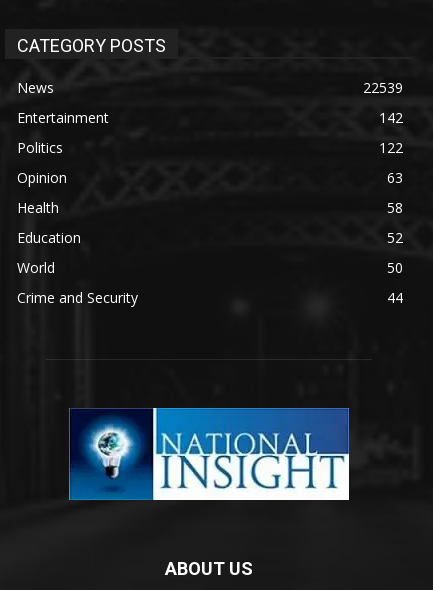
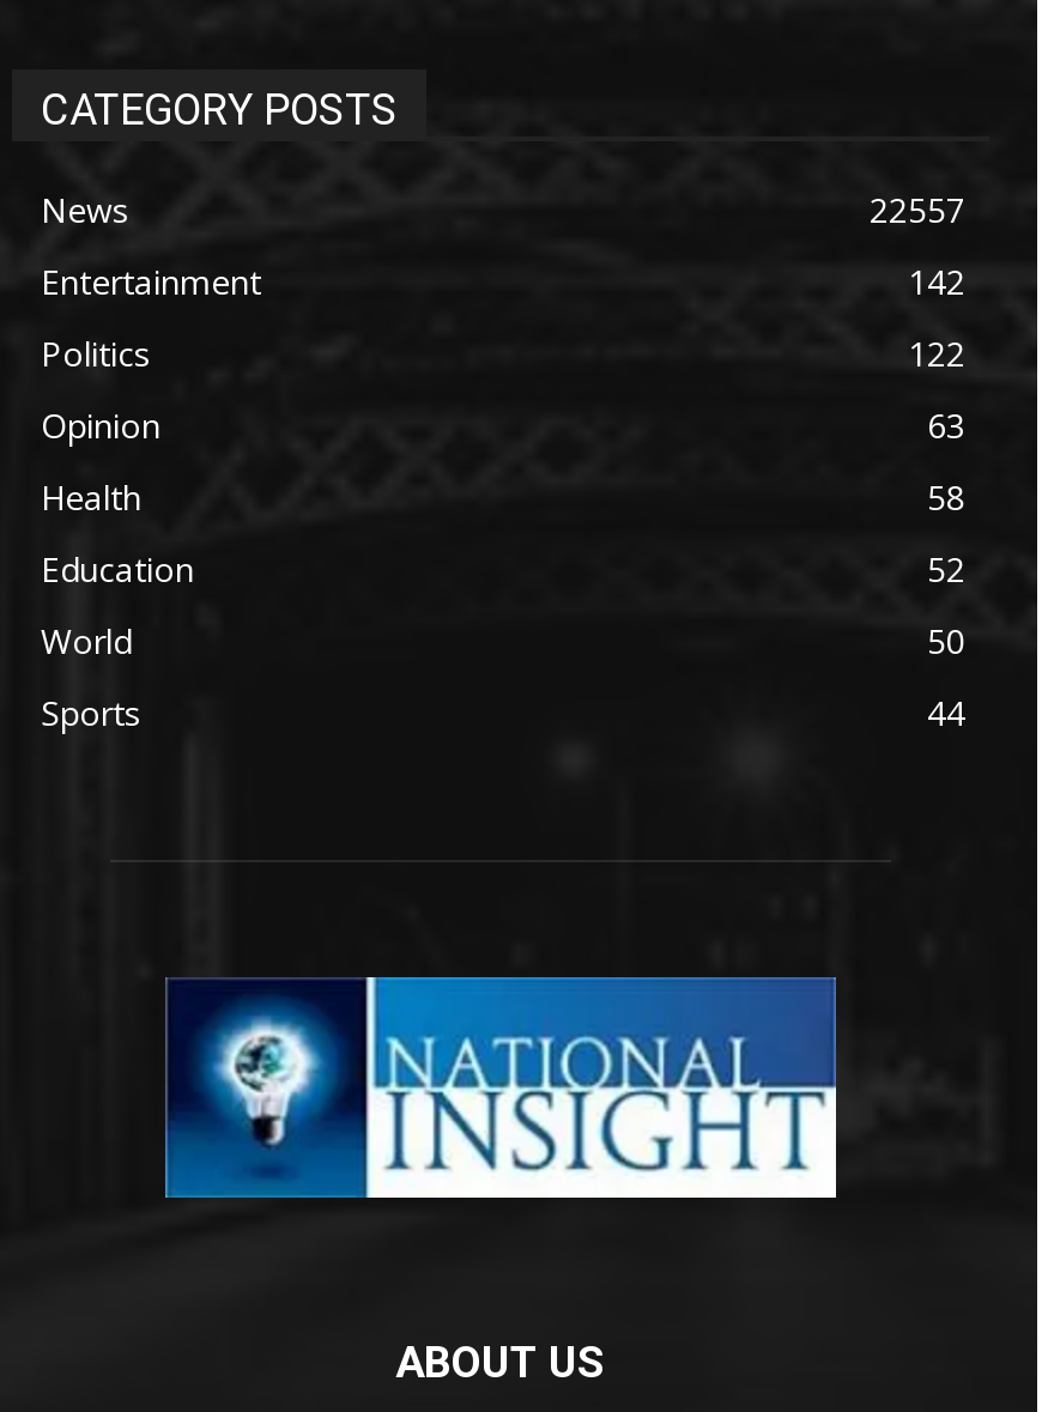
- 22539
+ 22557

- Crime and Security
+ Sports
